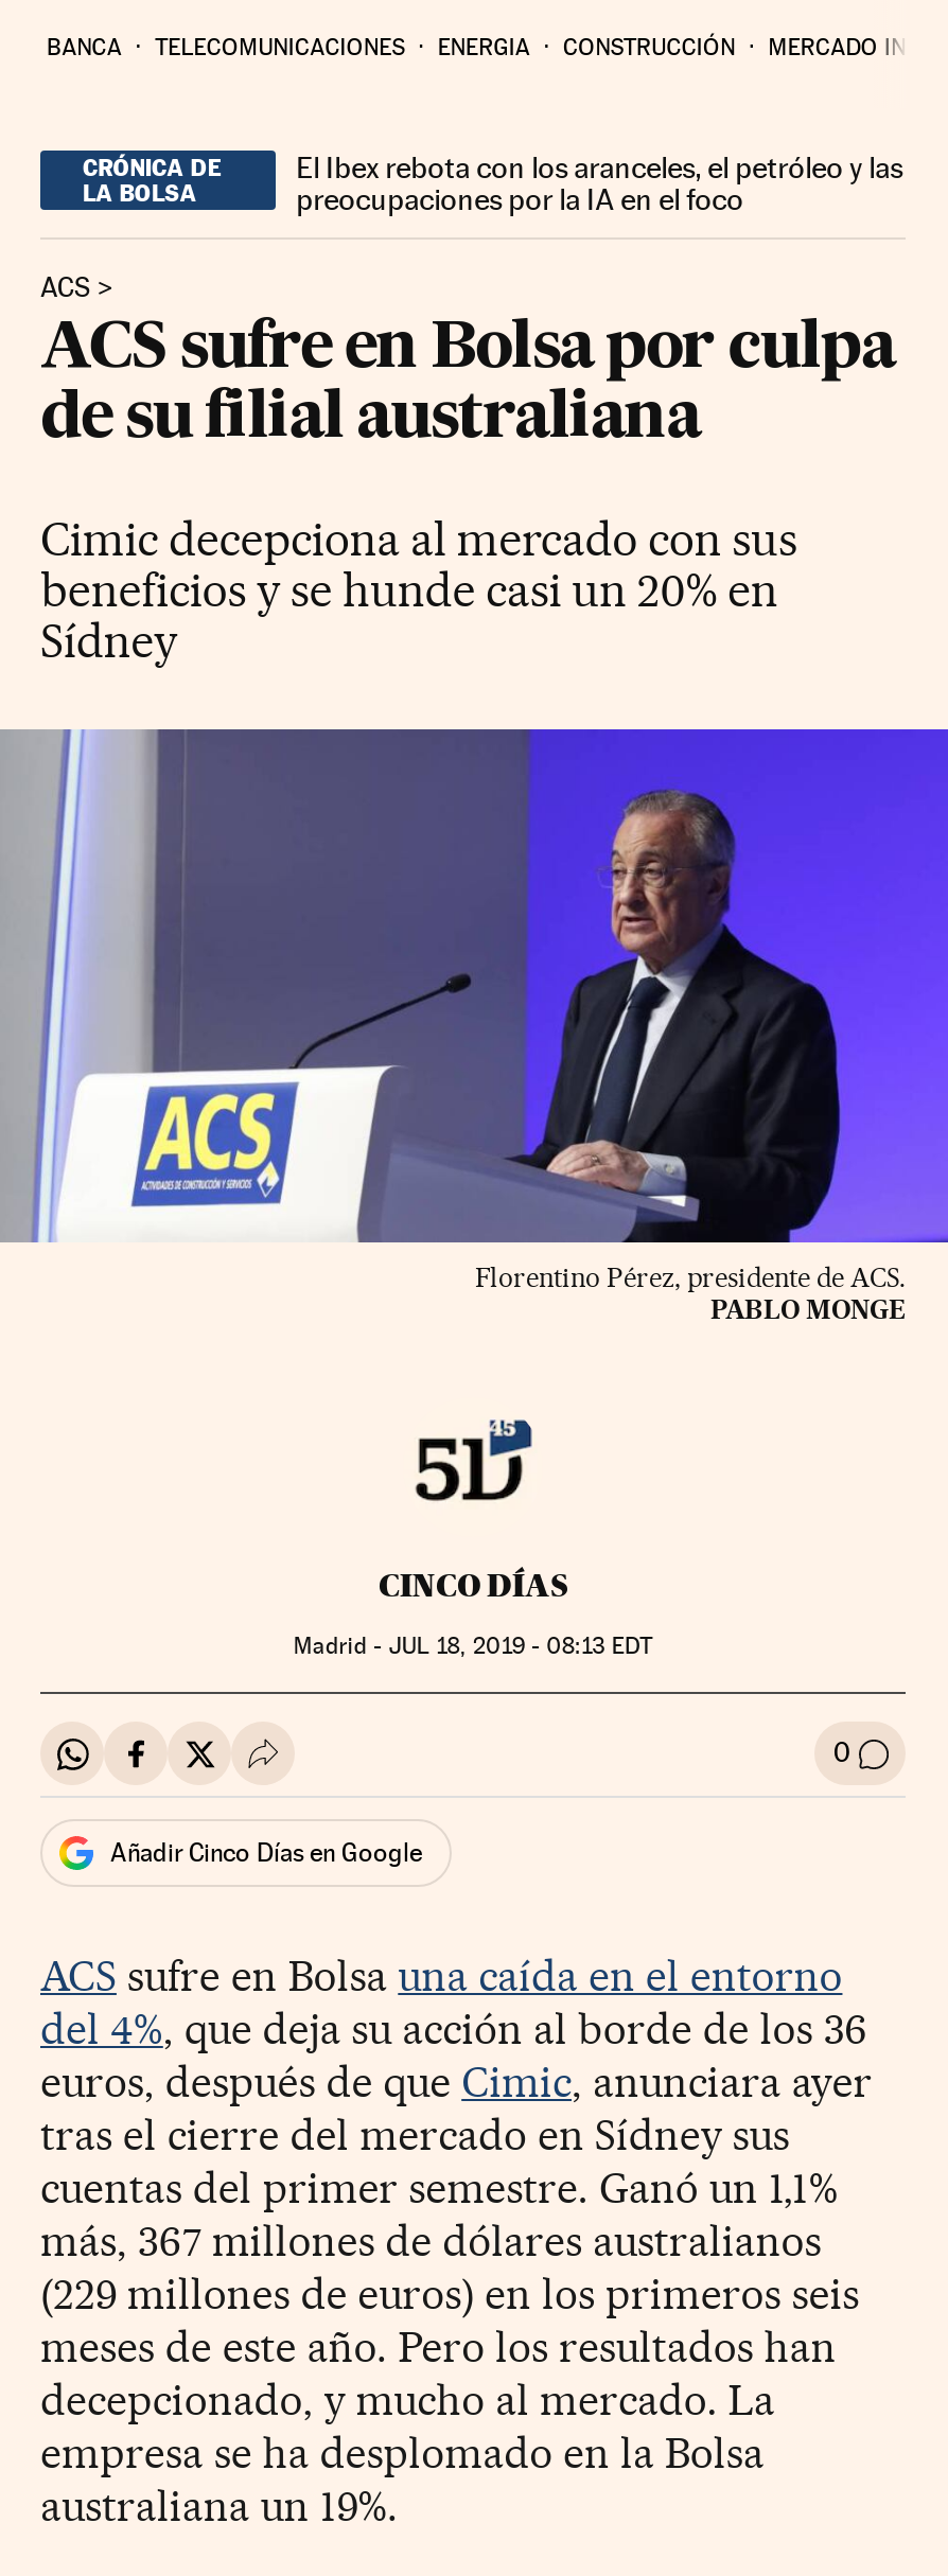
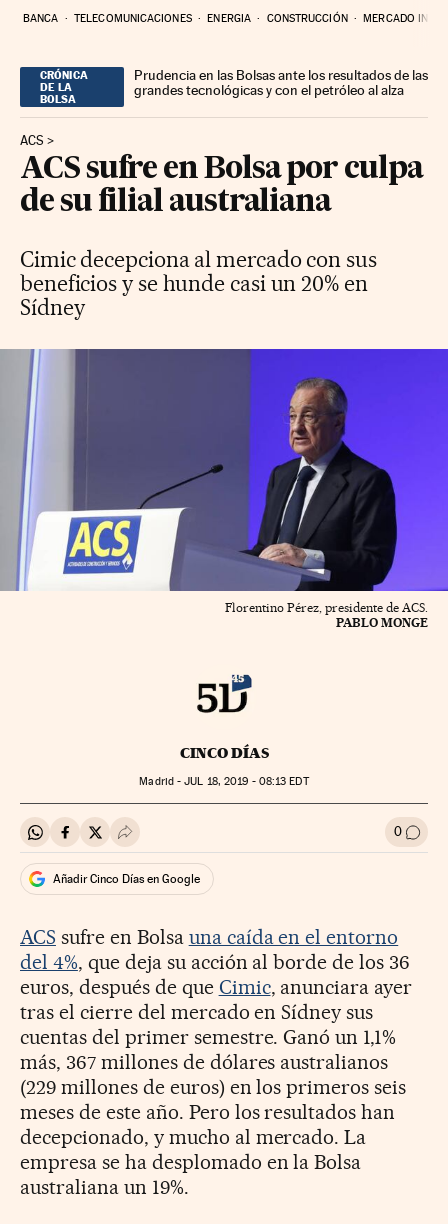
- El Ibex rebota con los aranceles, el petróleo y las
- preocupaciones por la IA en el foco
+ Prudencia en las Bolsas ante los resultados de las
+ grandes tecnológicas y con el petróleo al alza
